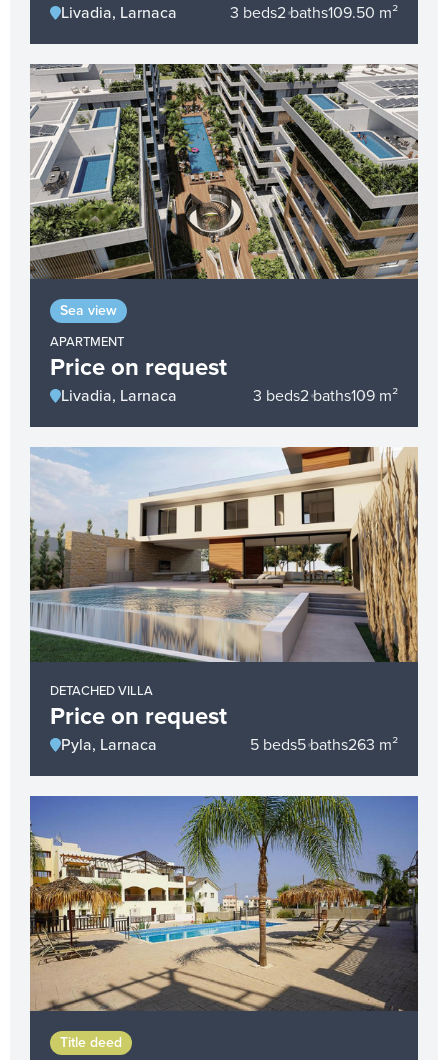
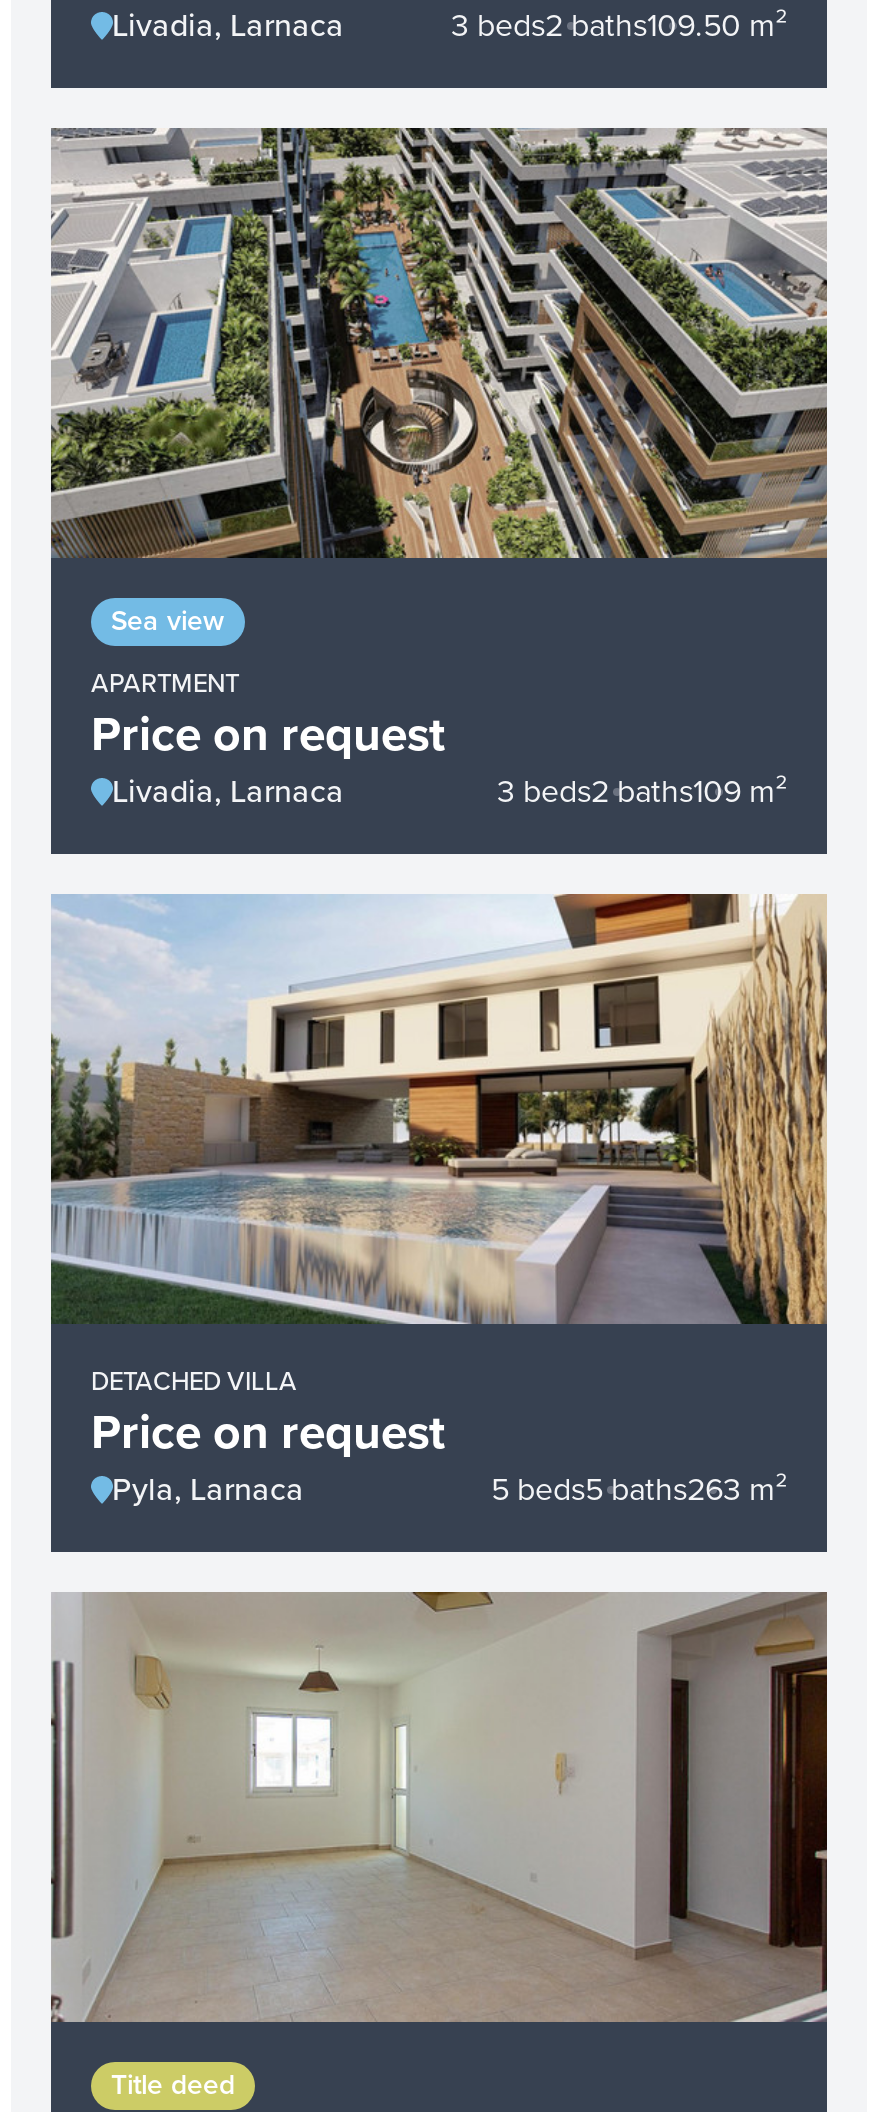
- [image]
+ [image]
